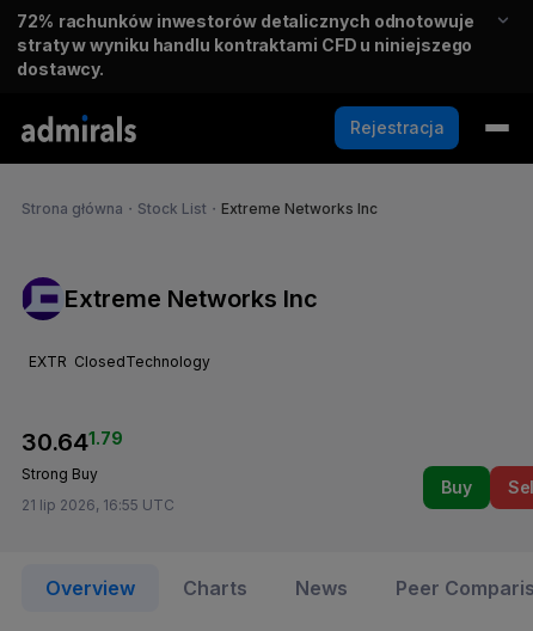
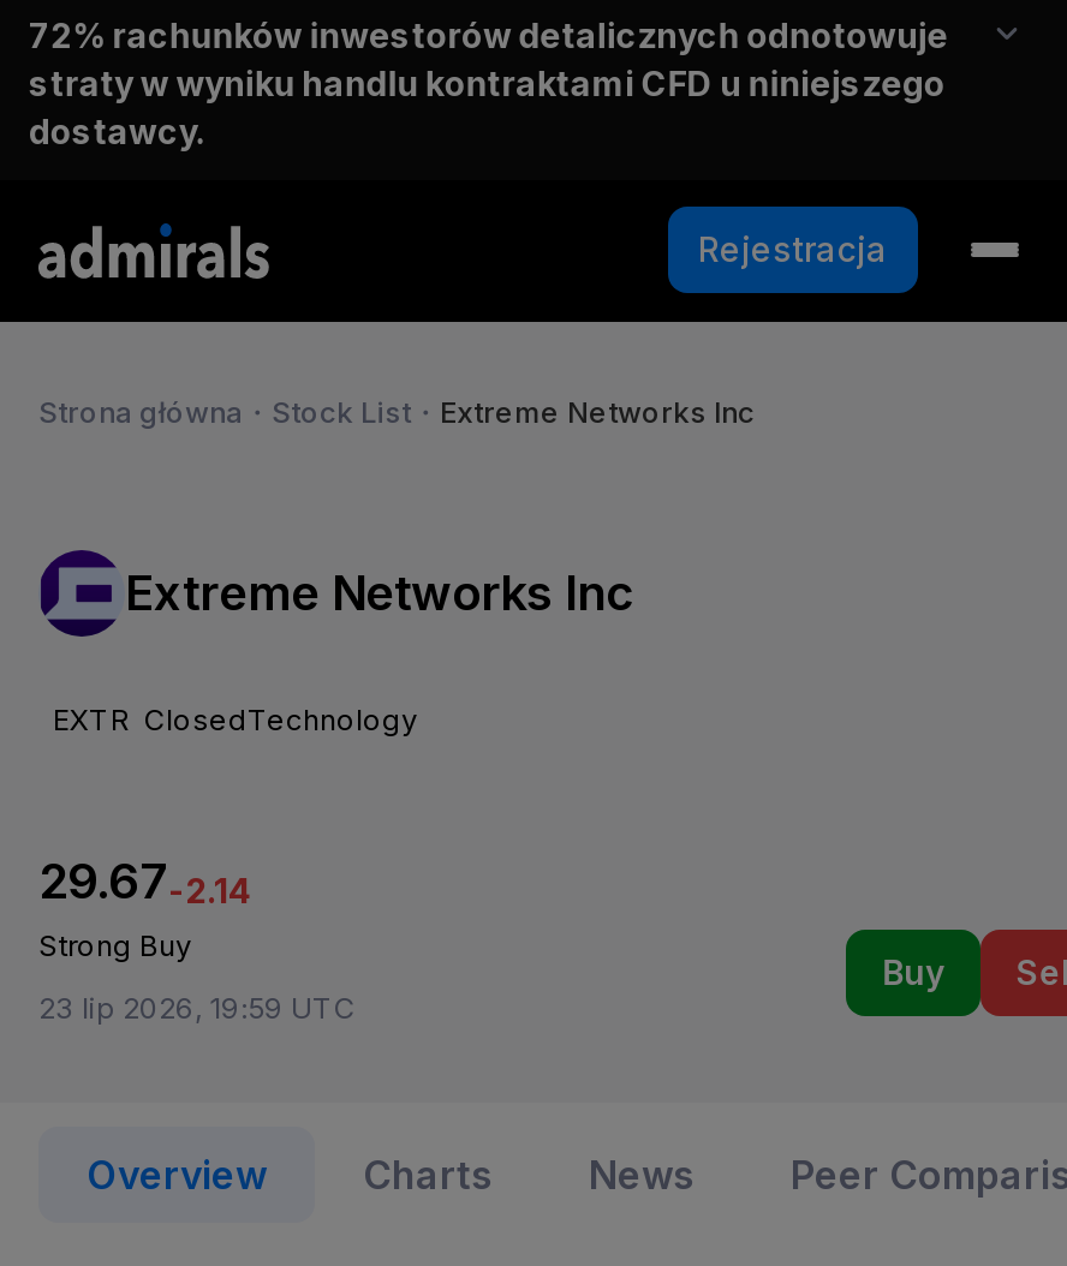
- 30.641.79
+ 29.67-2.14

- 21 lip 2026, 16:55 UTC
+ 23 lip 2026, 19:59 UTC
